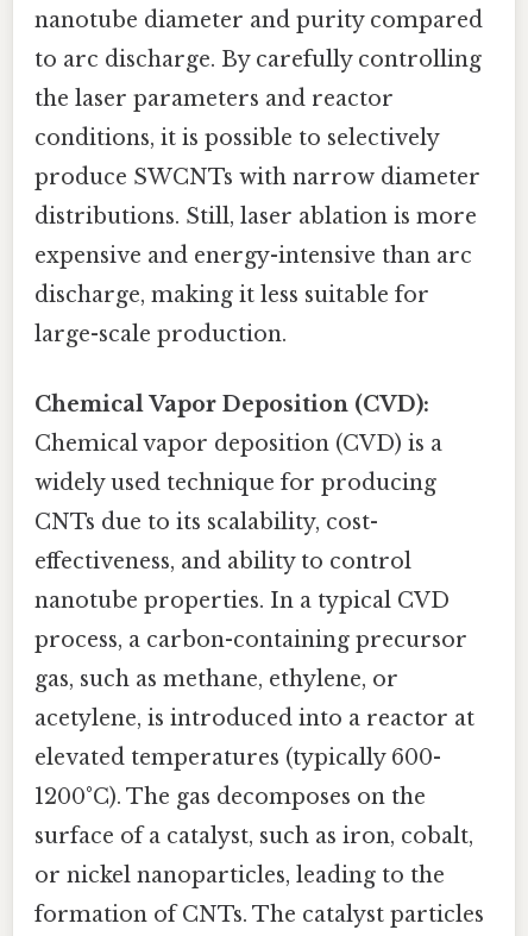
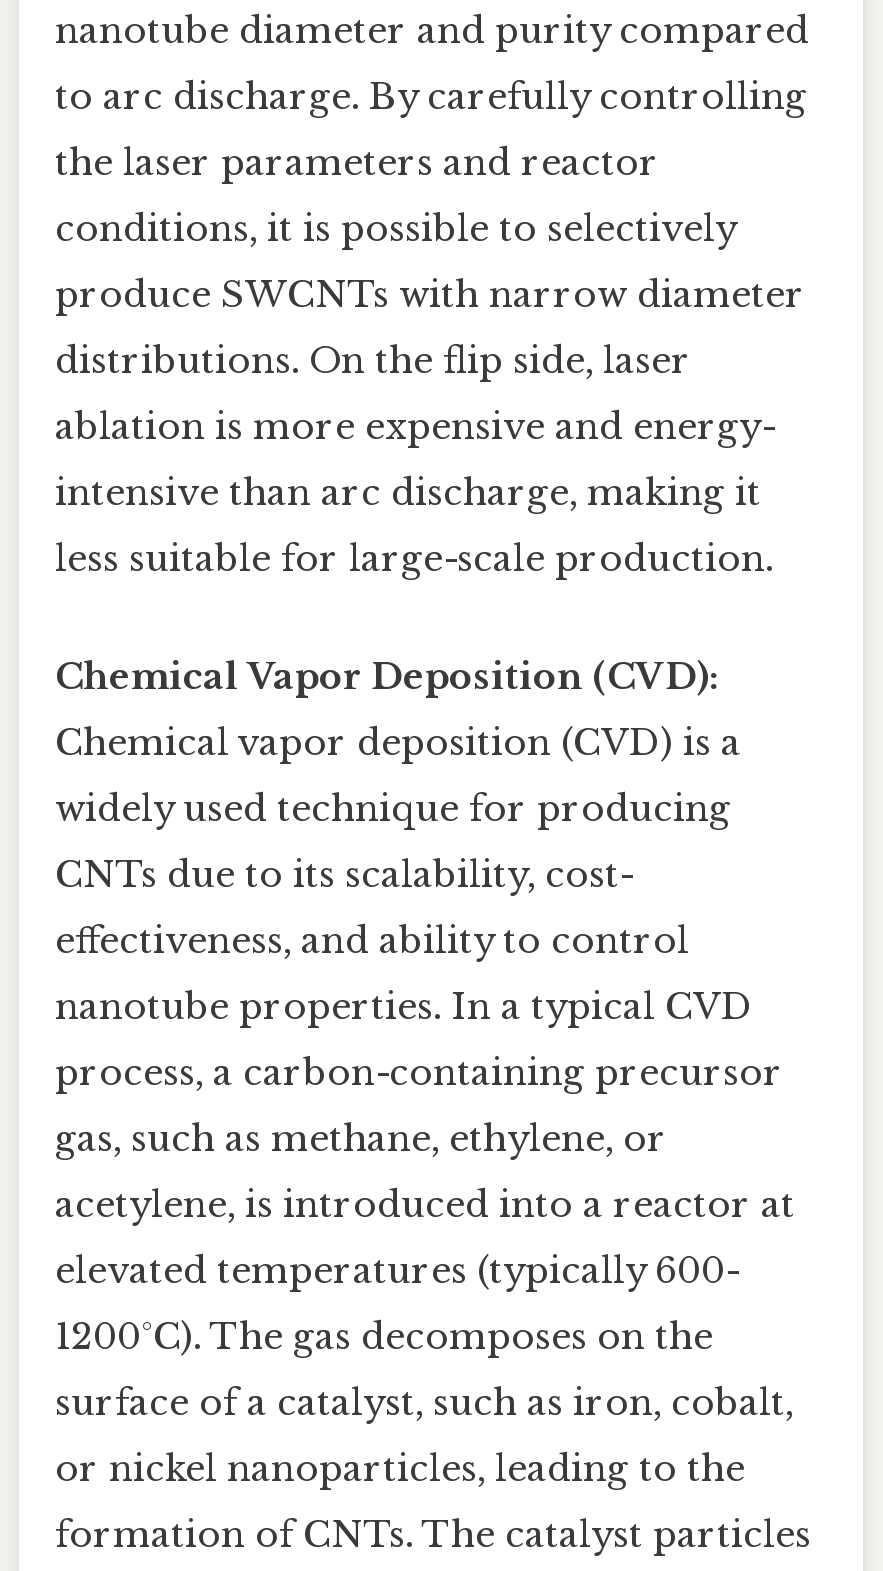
- distributions. Still, laser ablation is more
+ distributions. On the flip side, laser

- expensive and energy-intensive than arc
+ ablation is more expensive and energy-

- discharge, making it less suitable for
+ intensive than arc discharge, making it

- large-scale production.
+ less suitable for large-scale production.
